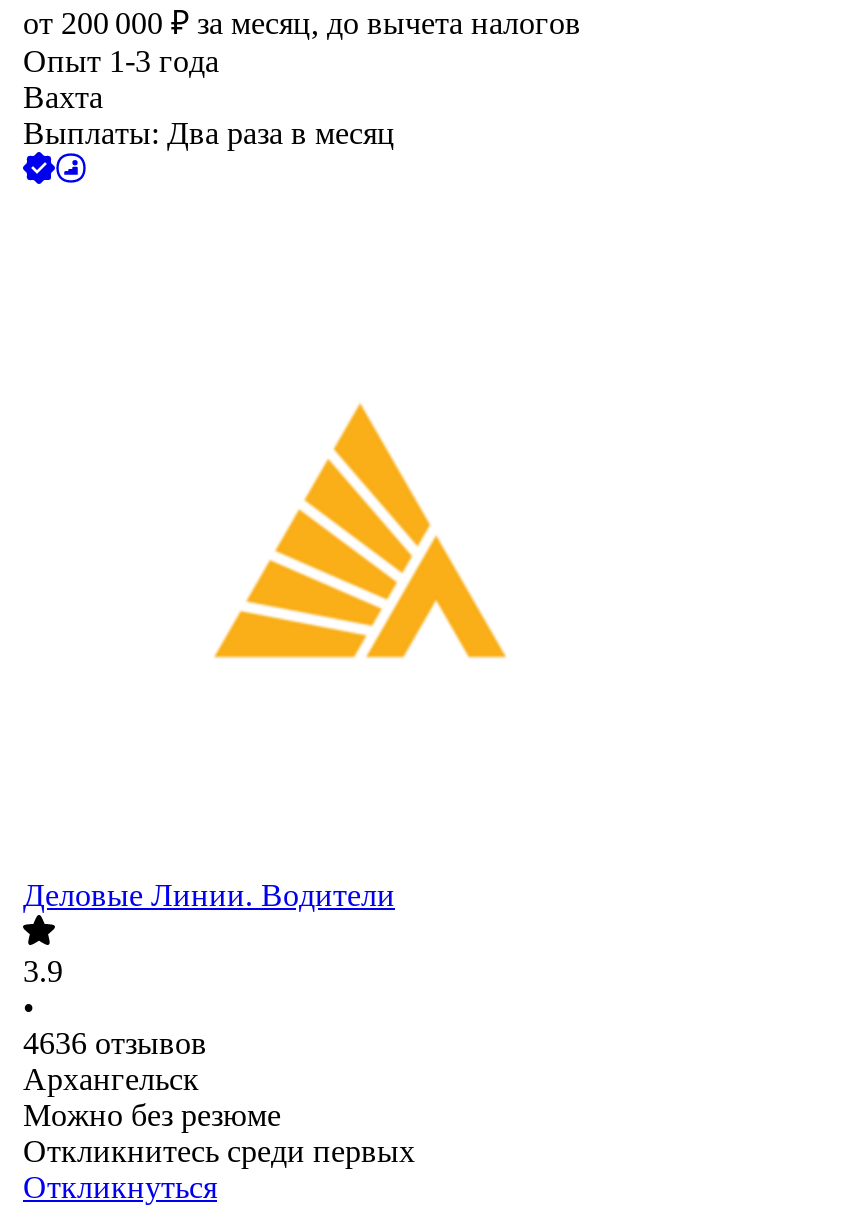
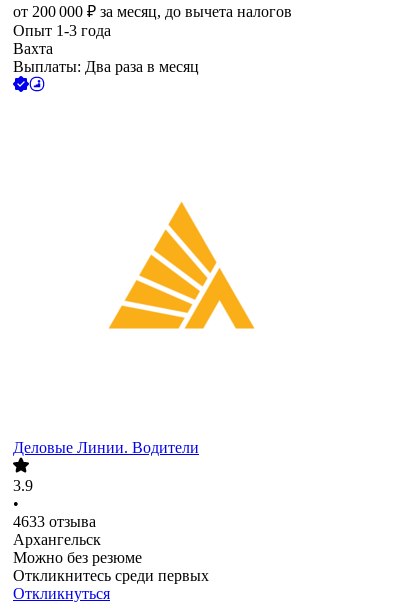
- 4636 отзывов
+ 4633 отзыва
